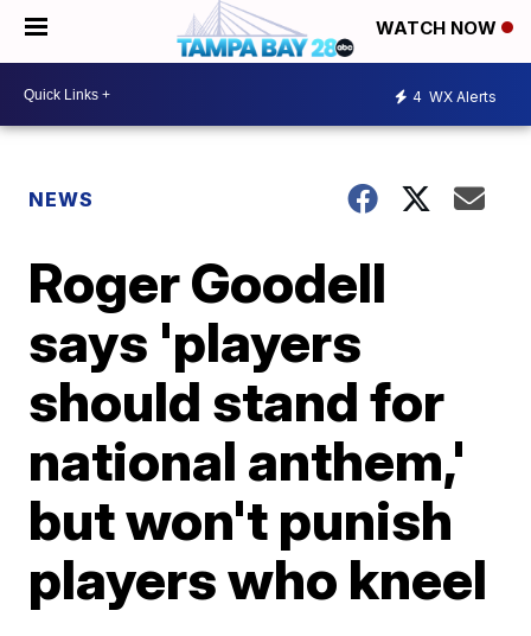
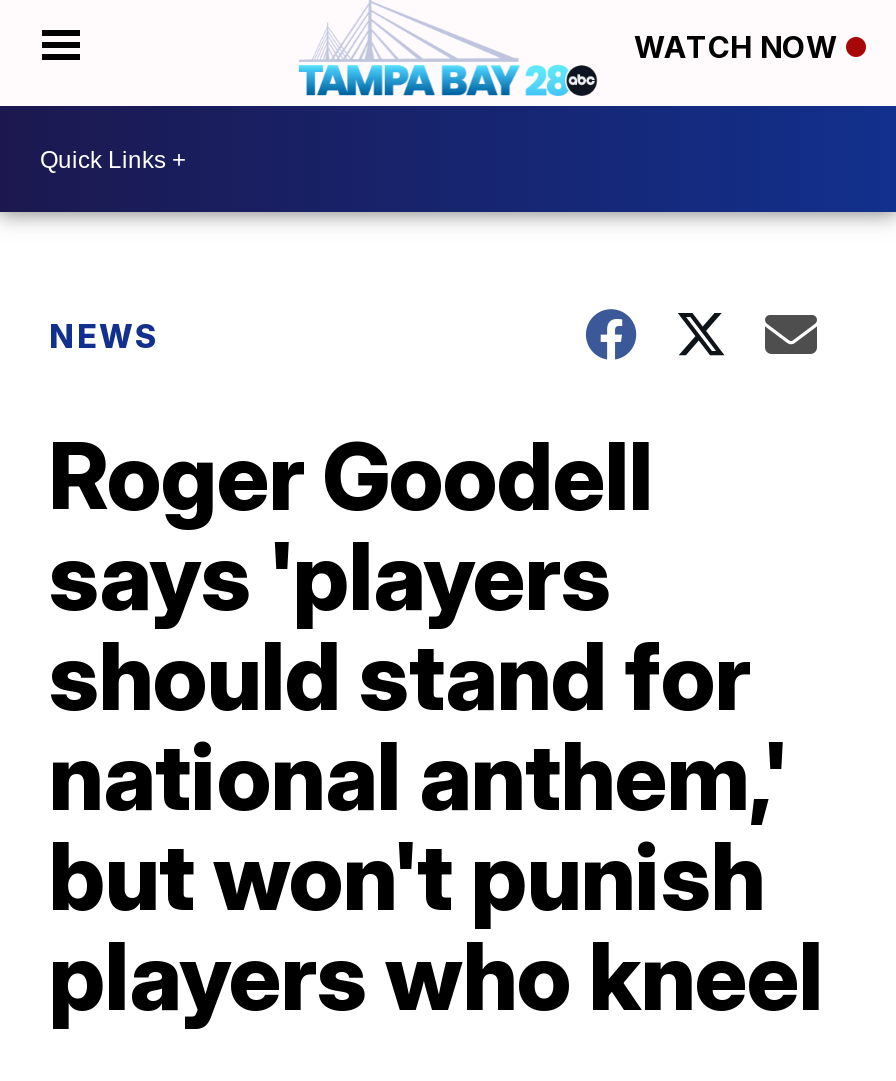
- 4 WX Alerts
